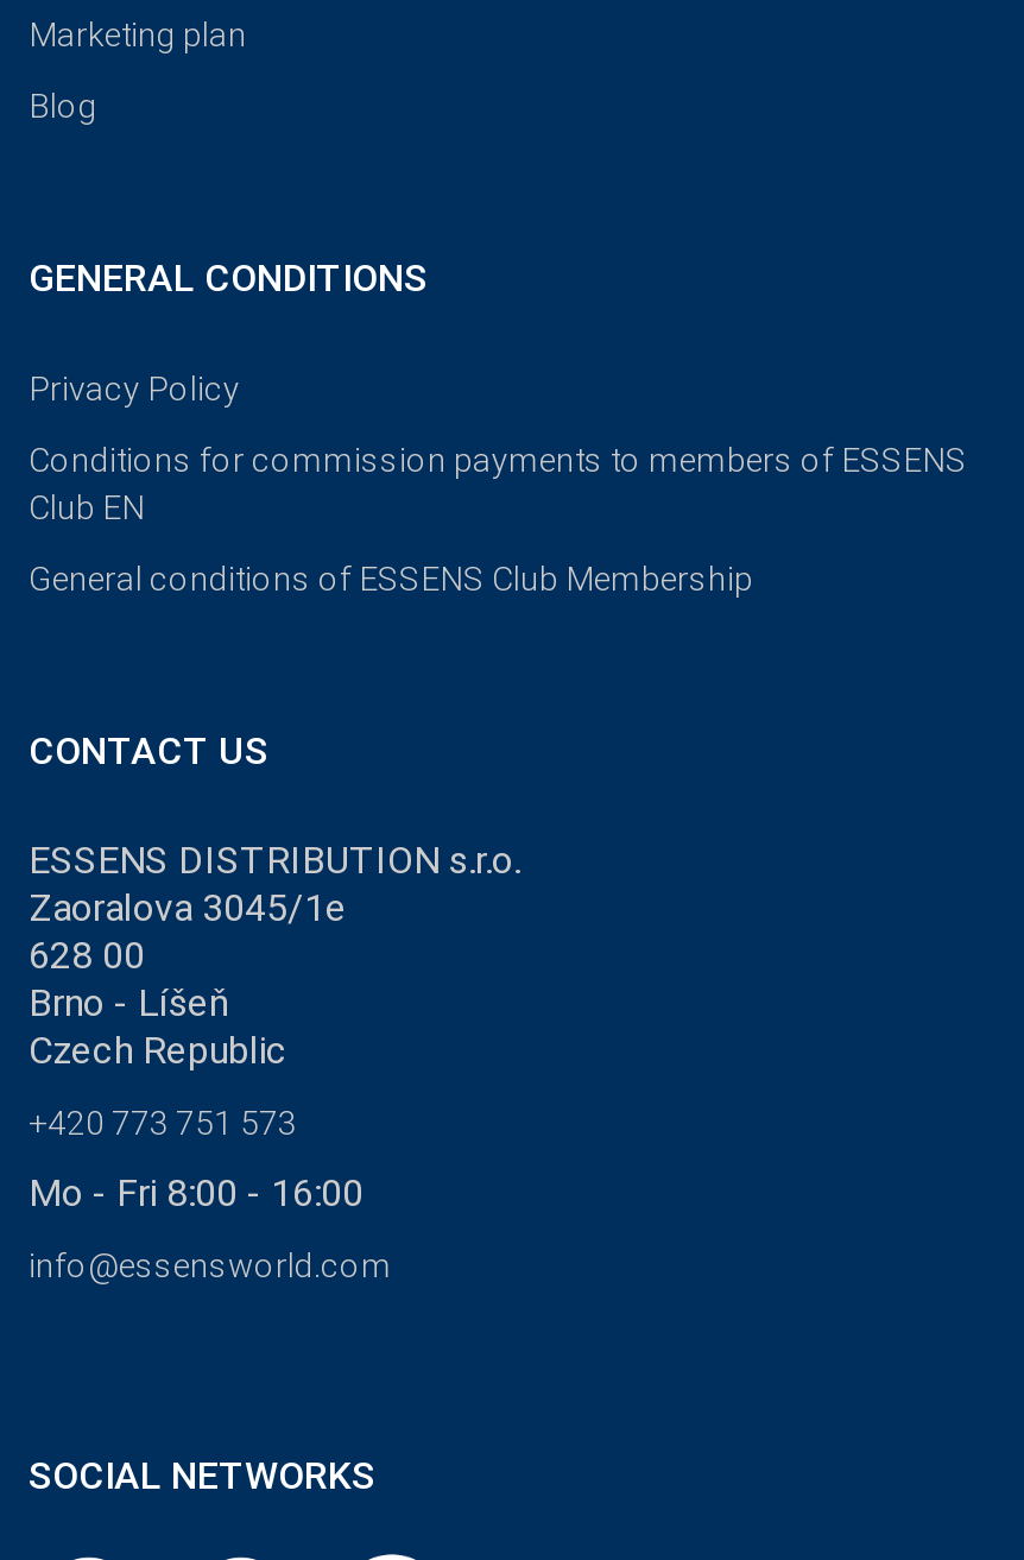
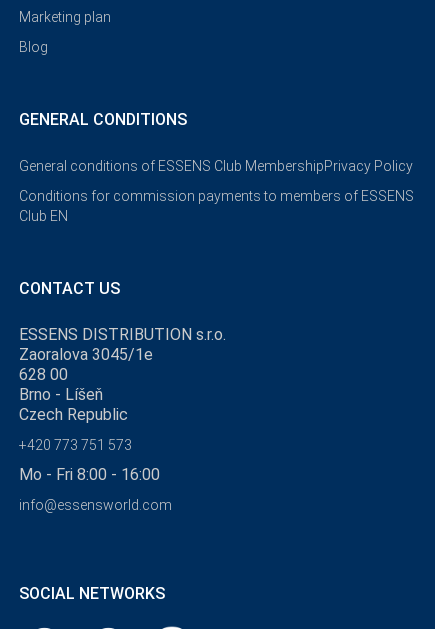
- Privacy Policy
+ General conditions of ESSENS Club MembershipPrivacy Policy

- General conditions of ESSENS Club Membership
